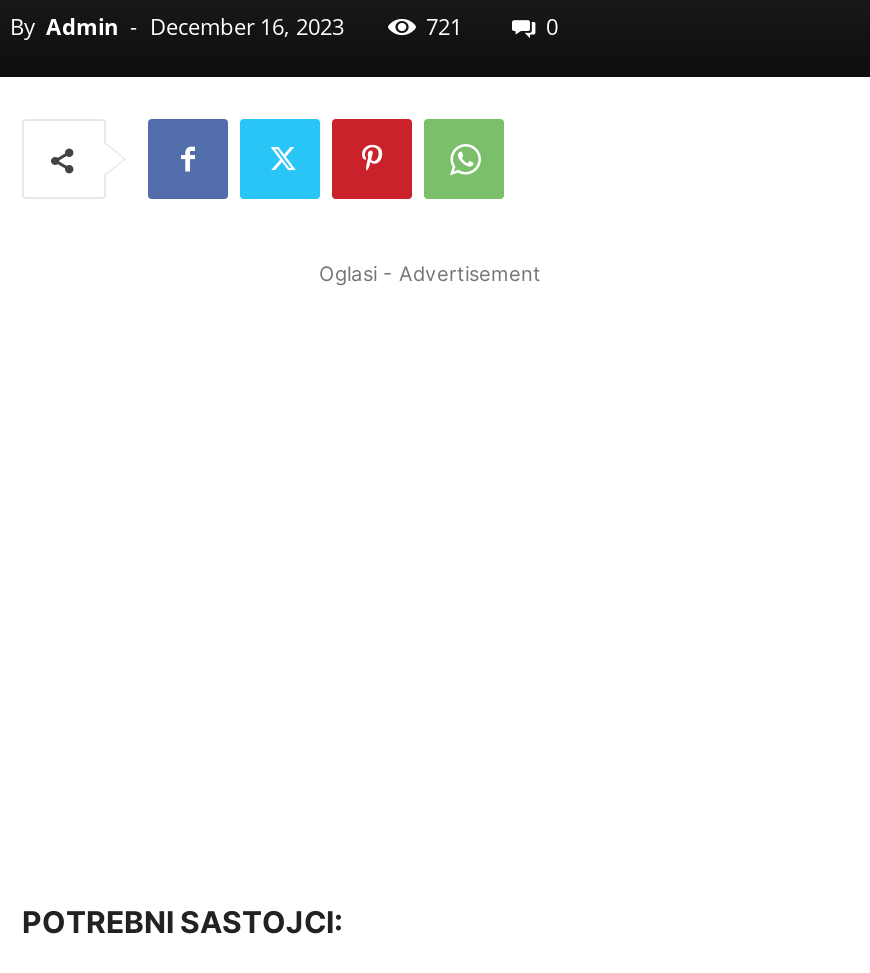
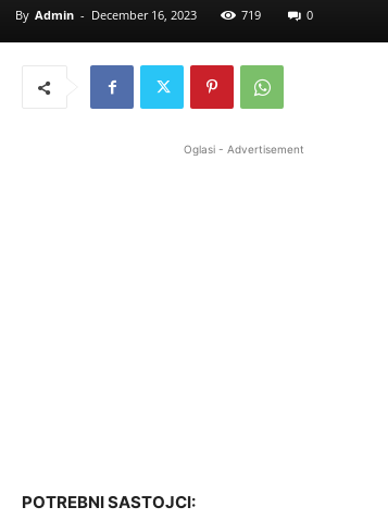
- 721
+ 719
